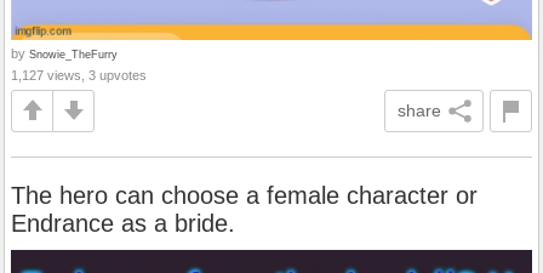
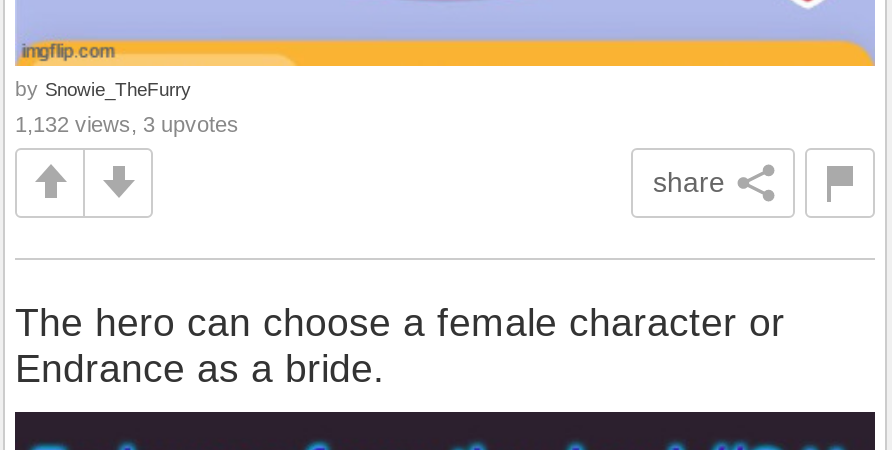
- 1,127 views, 3 upvotes
+ 1,132 views, 3 upvotes
